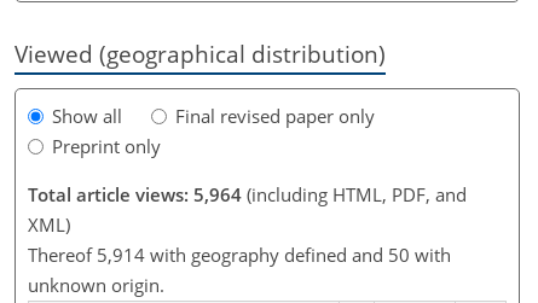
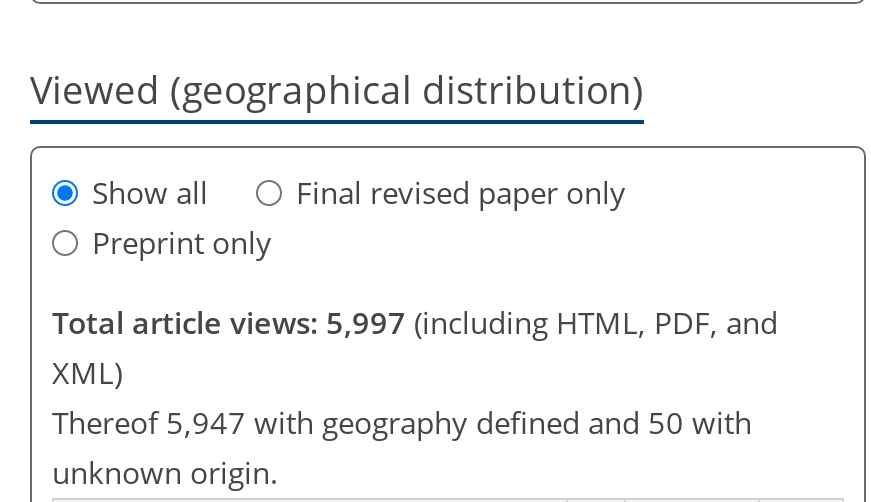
- Total article views: 5,964 (including HTML, PDF, and
+ Total article views: 5,997 (including HTML, PDF, and

- Thereof 5,914 with geography defined and 50 with
+ Thereof 5,947 with geography defined and 50 with
